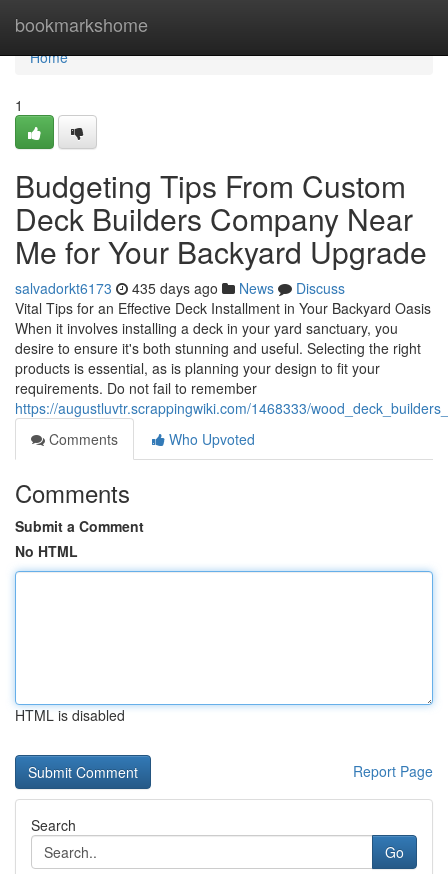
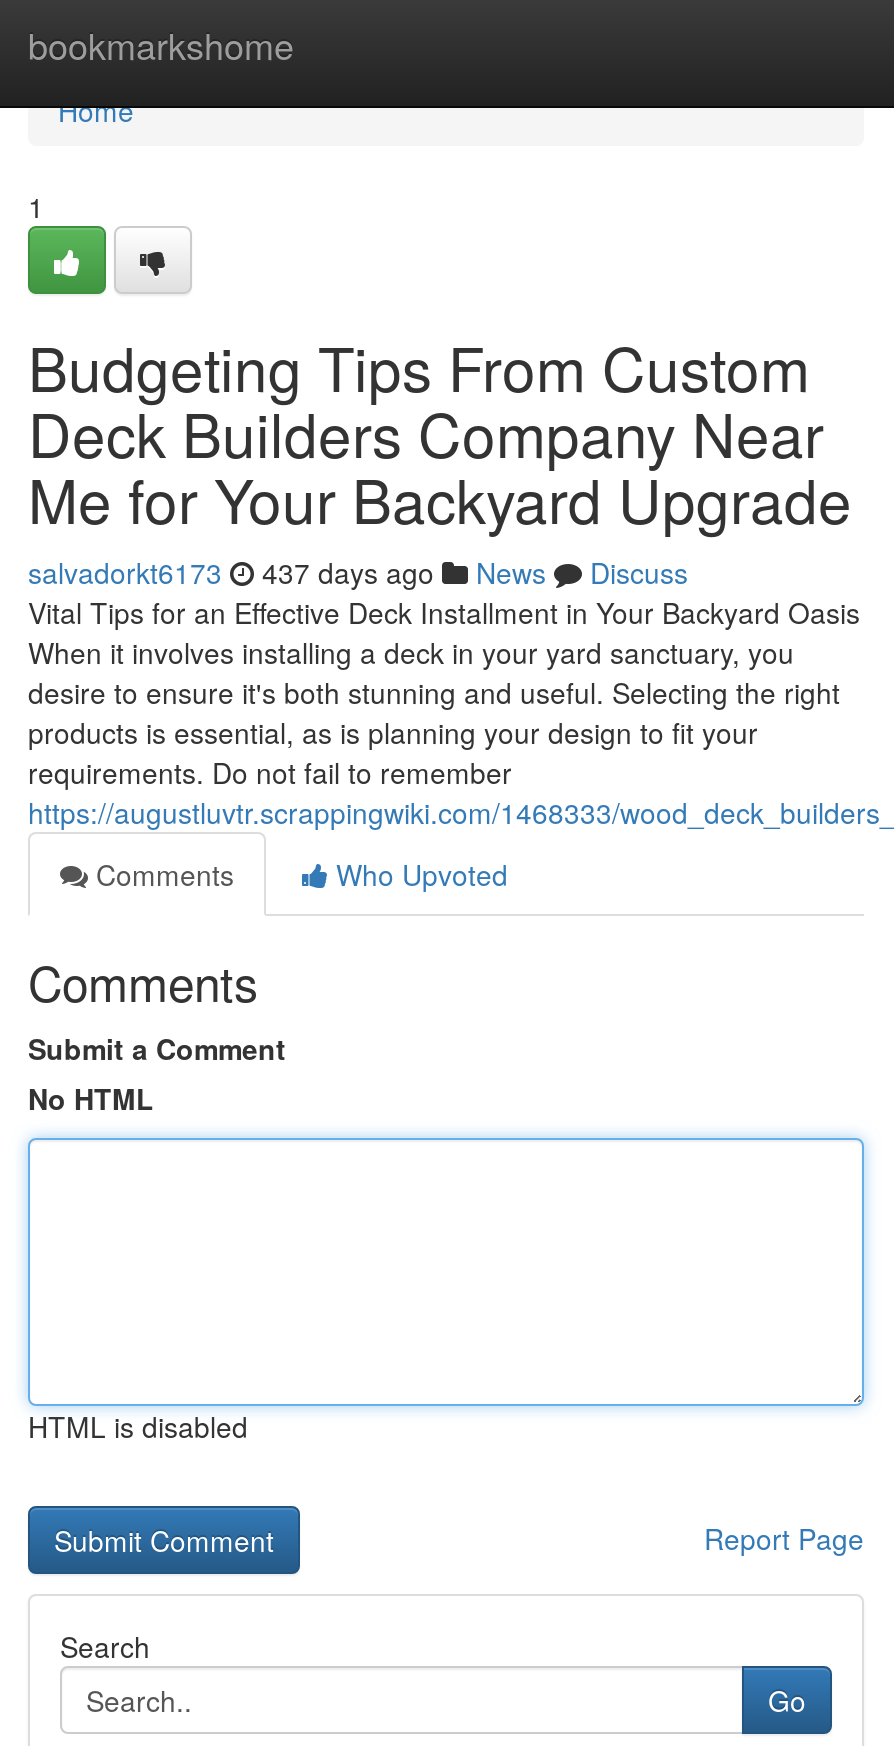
- salvadorkt6173 435 days ago News Discuss
+ salvadorkt6173 437 days ago News Discuss
